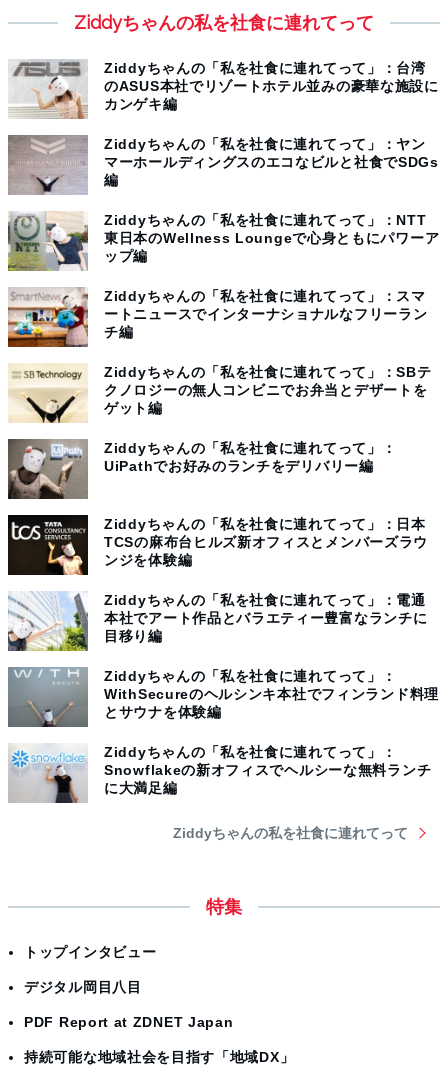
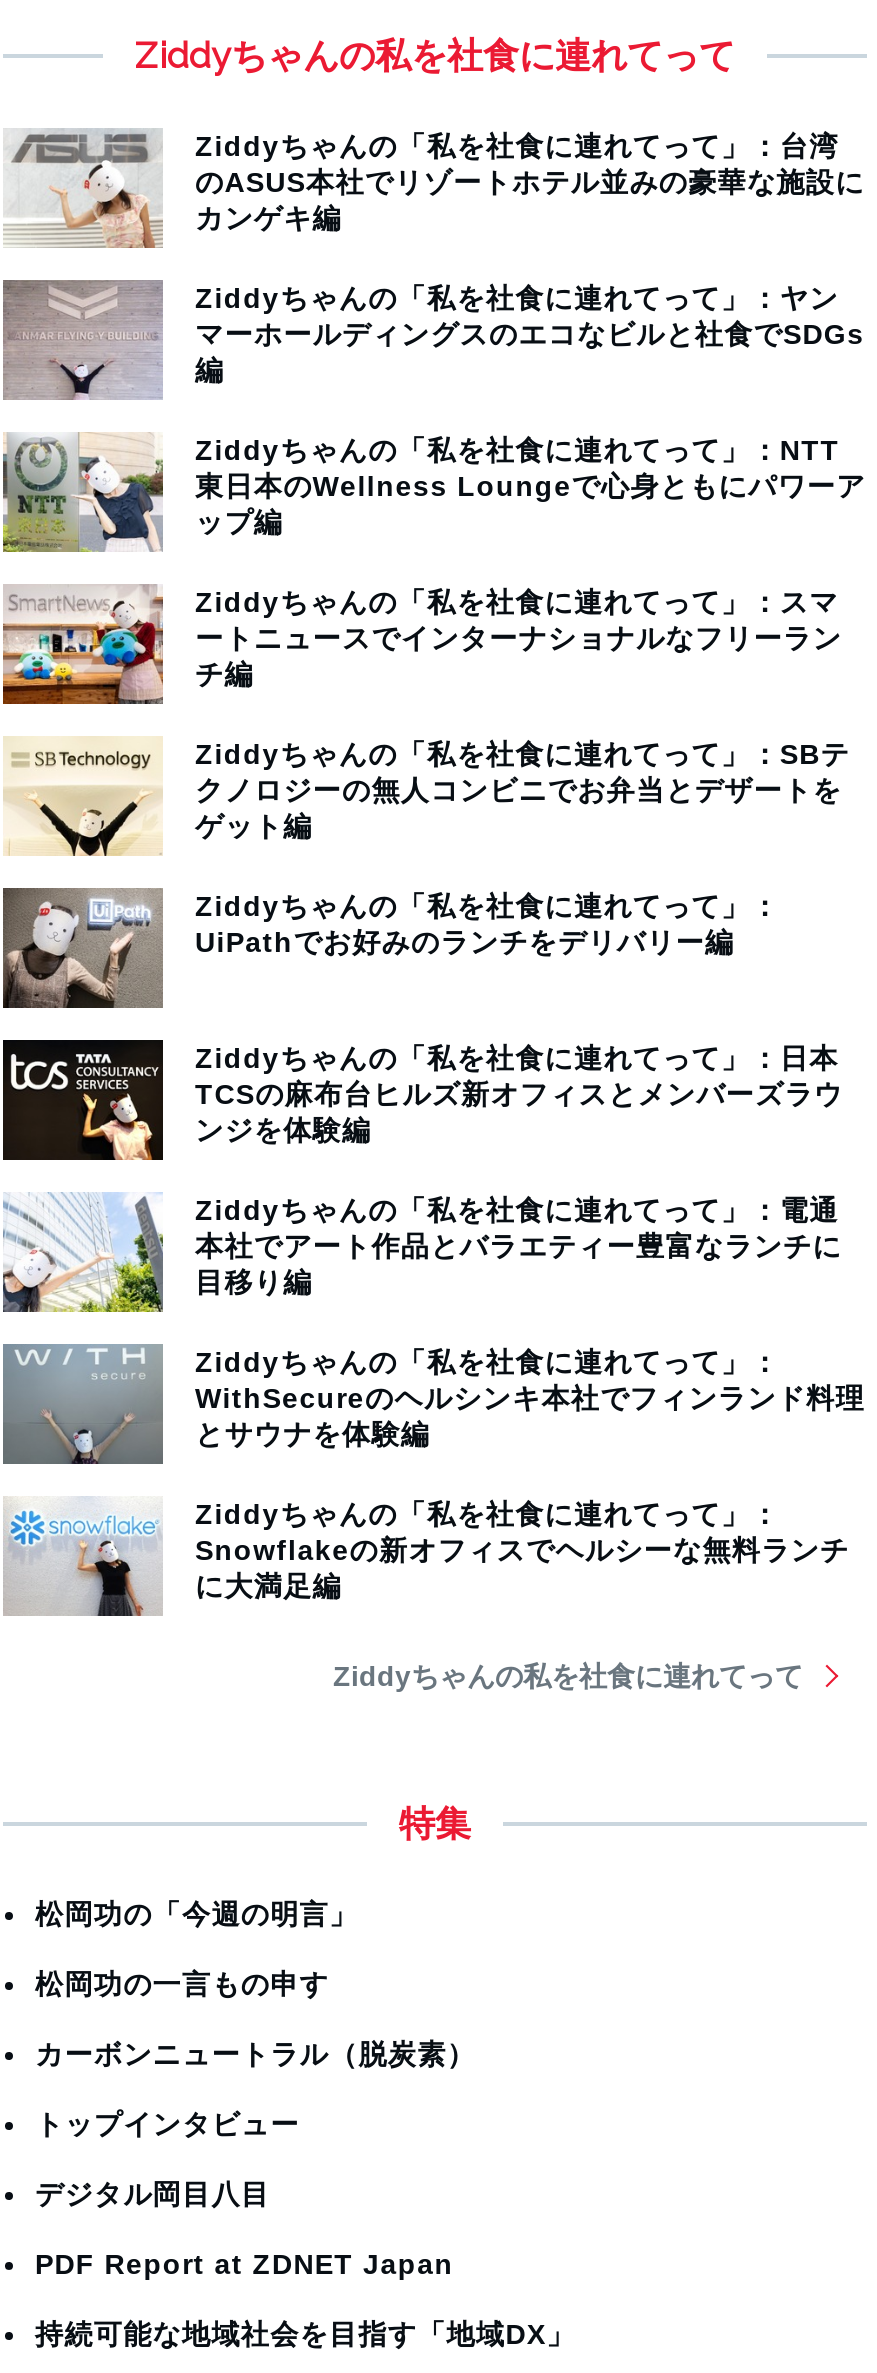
+ 松岡功の「今週の明言」
+ 松岡功の一言もの申す
+ カーボンニュートラル（脱炭素）
